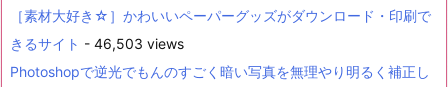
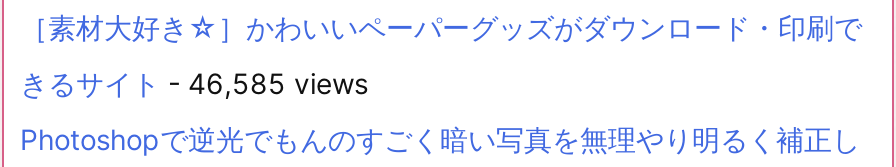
- きるサイト- 46,503 views
+ きるサイト- 46,585 views
